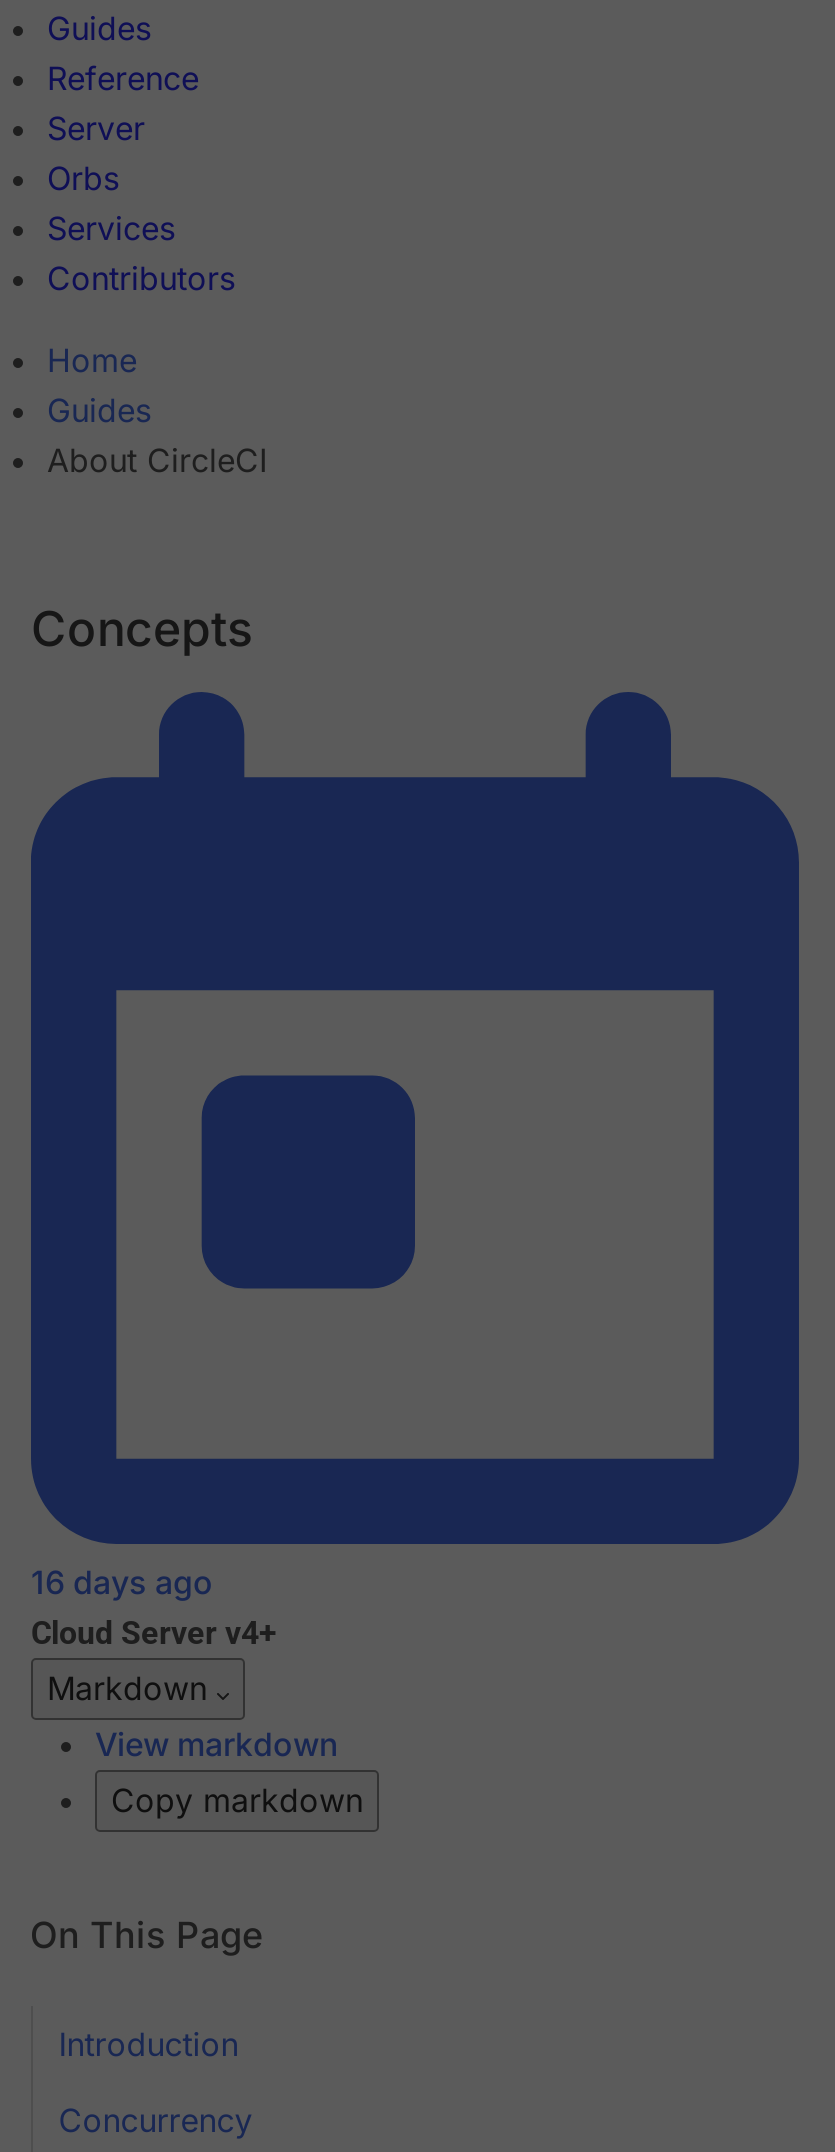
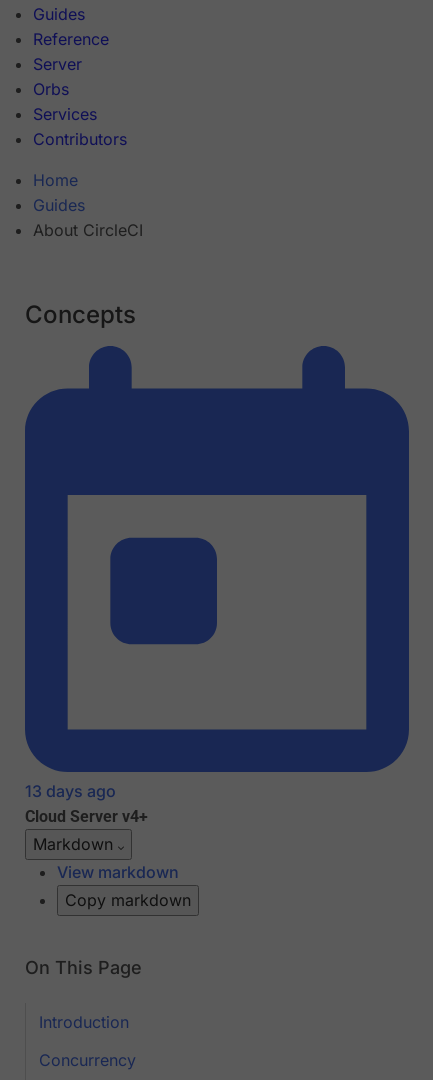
- 16 days ago
+ 13 days ago
